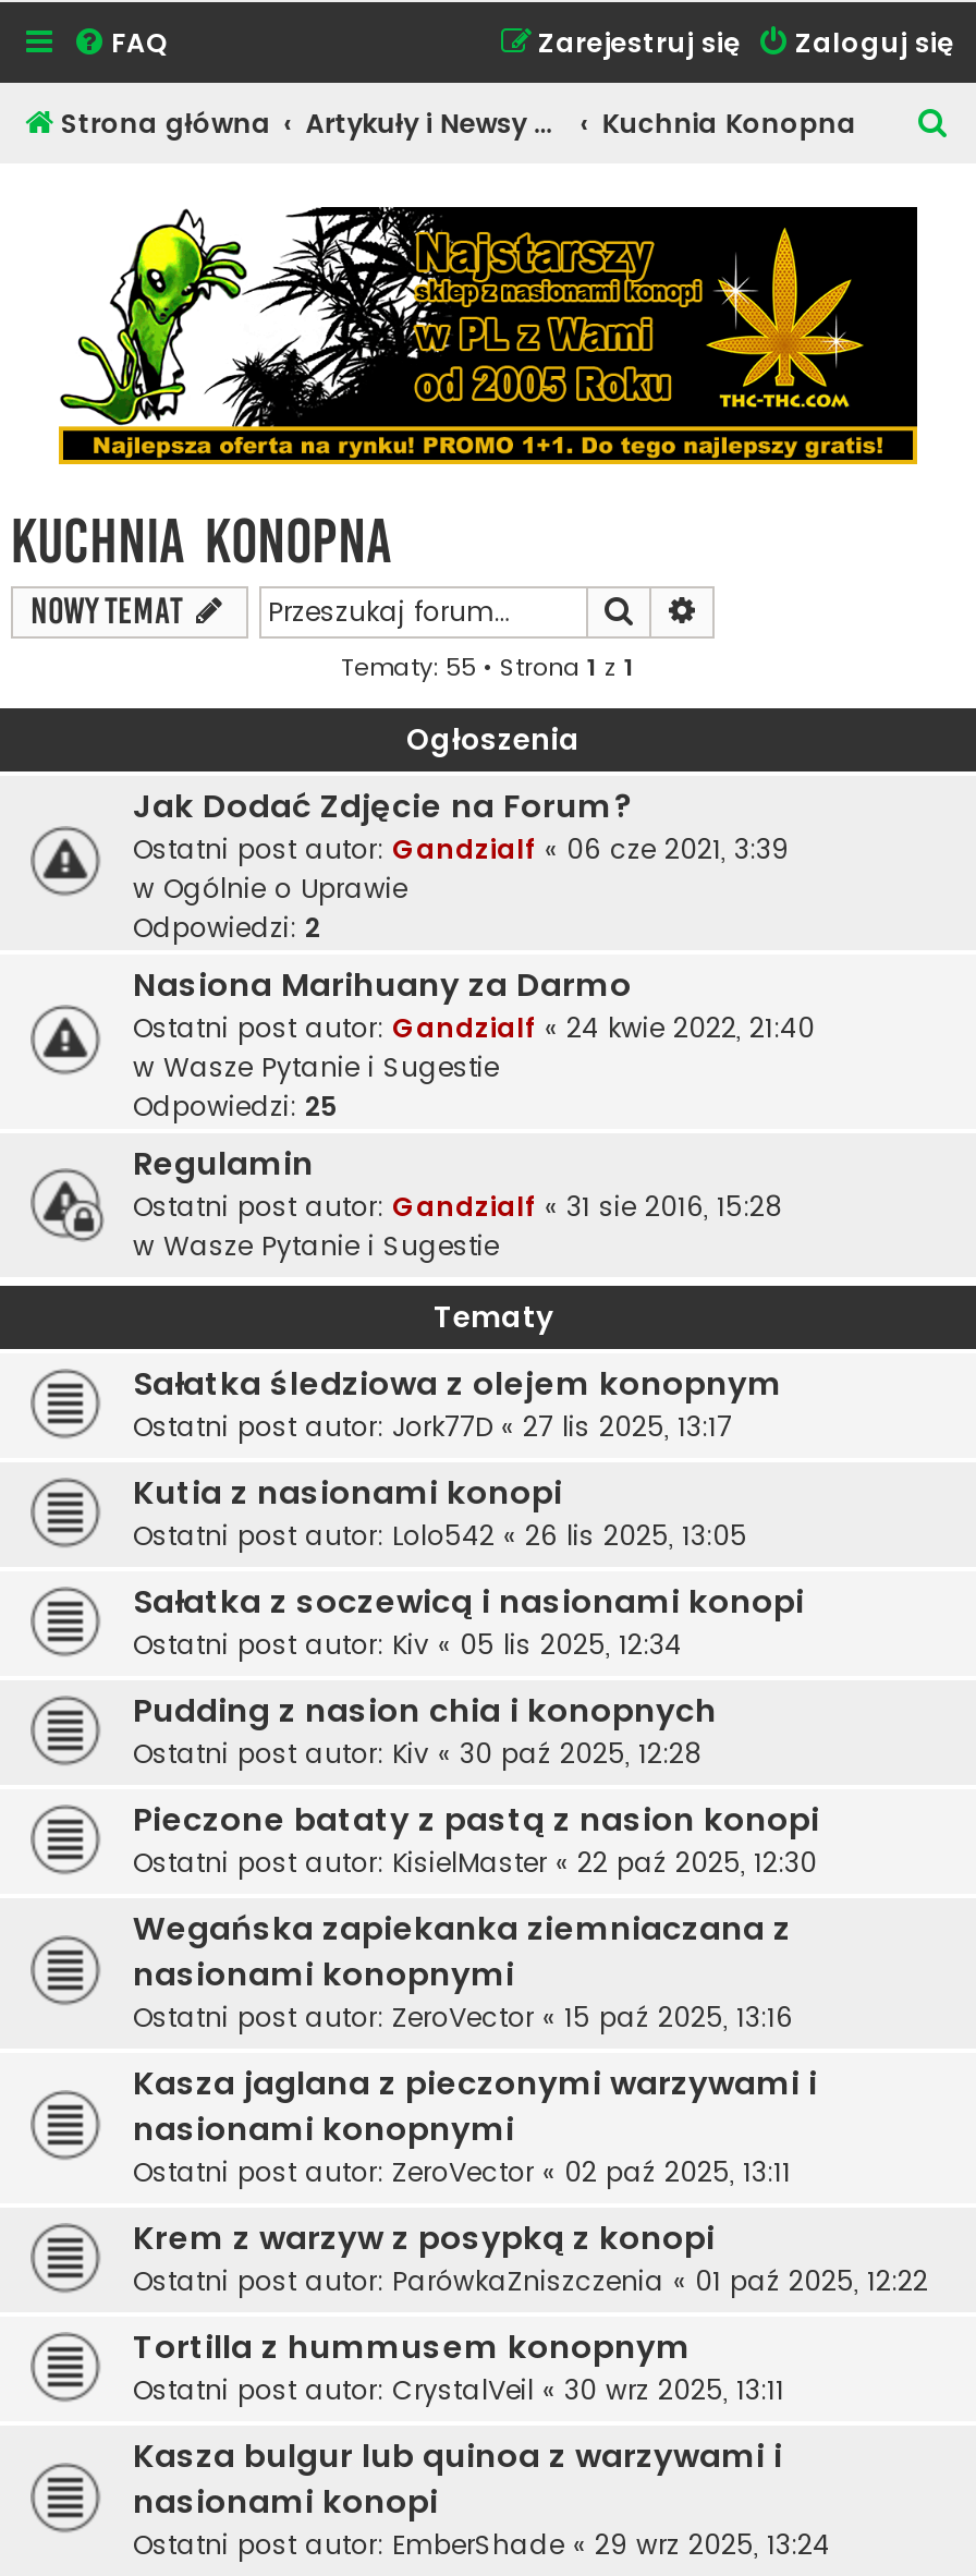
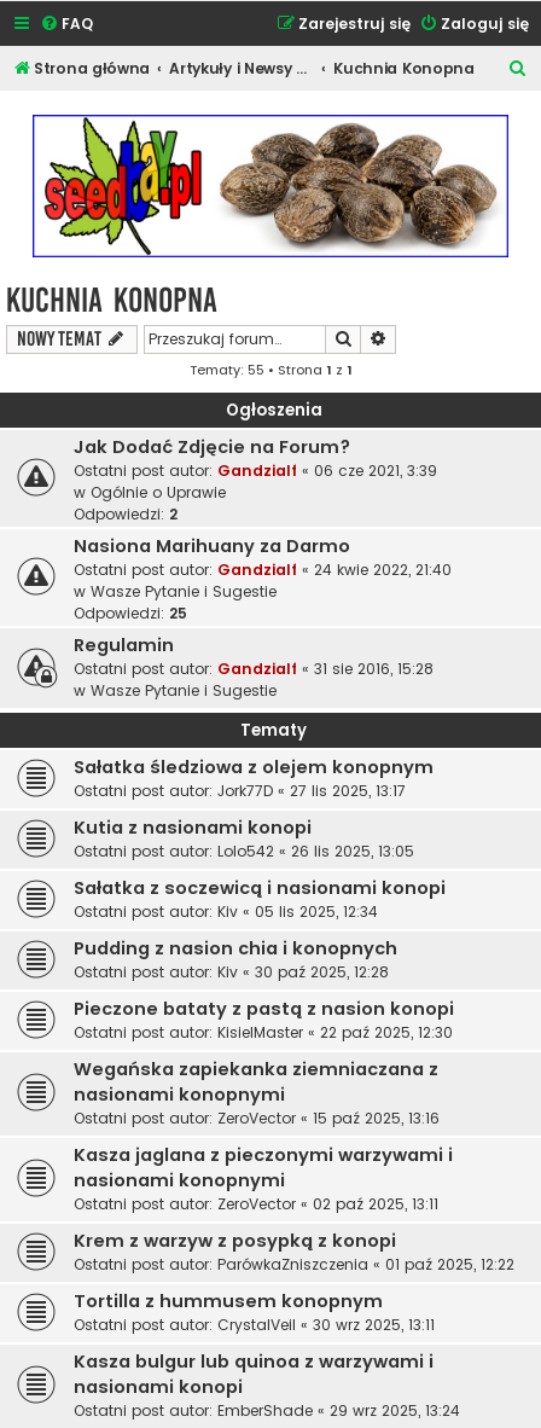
- [image]
+ [image]
